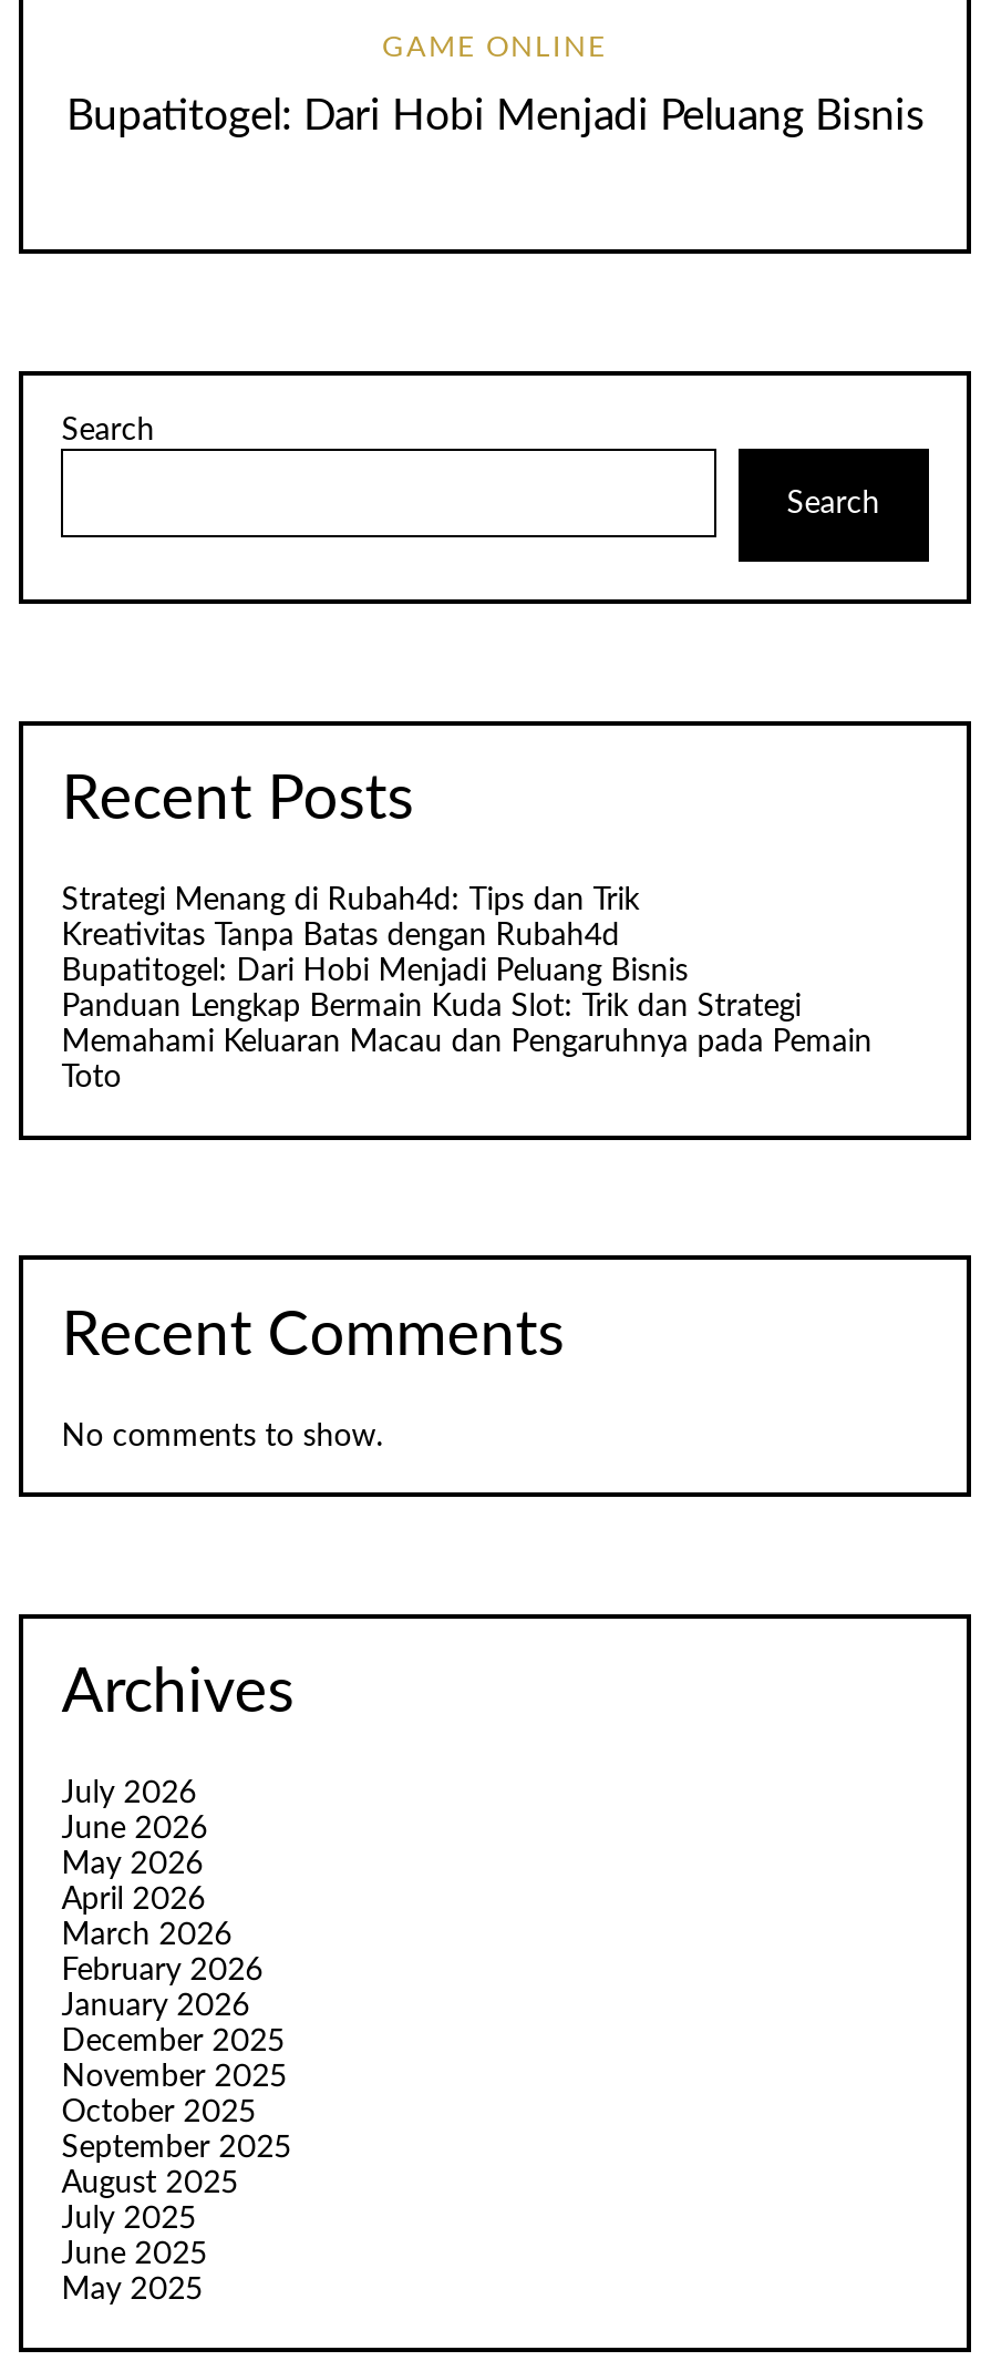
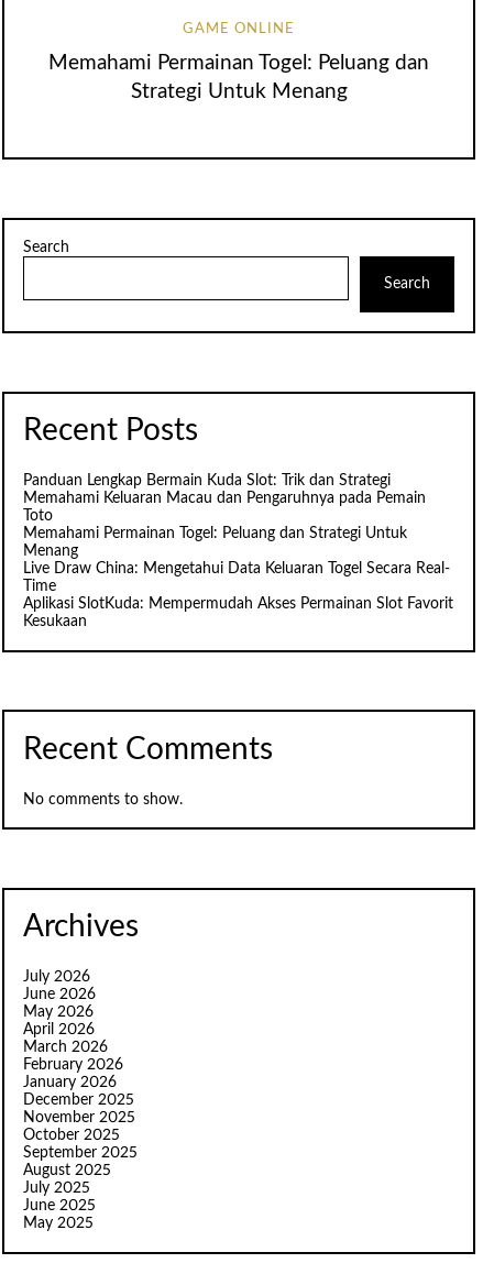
- Bupatitogel: Dari Hobi Menjadi Peluang Bisnis
+ Memahami Permainan Togel: Peluang dan
+ Strategi Untuk Menang

- Strategi Menang di Rubah4d: Tips dan Trik
- Kreativitas Tanpa Batas dengan Rubah4d
- Bupatitogel: Dari Hobi Menjadi Peluang Bisnis

moved up: Panduan Lengkap Bermain Kuda Slot: Trik dan Strategi | Memahami Keluaran Macau dan Pengaruhnya pada Pemain | Toto

+ Memahami Permainan Togel: Peluang dan Strategi Untuk
+ Menang
+ Live Draw China: Mengetahui Data Keluaran Togel Secara Real-
+ Time
+ Aplikasi SlotKuda: Mempermudah Akses Permainan Slot Favorit
+ Kesukaan
